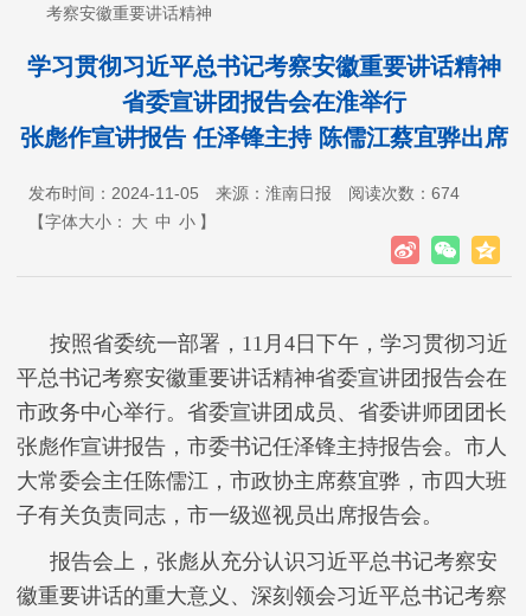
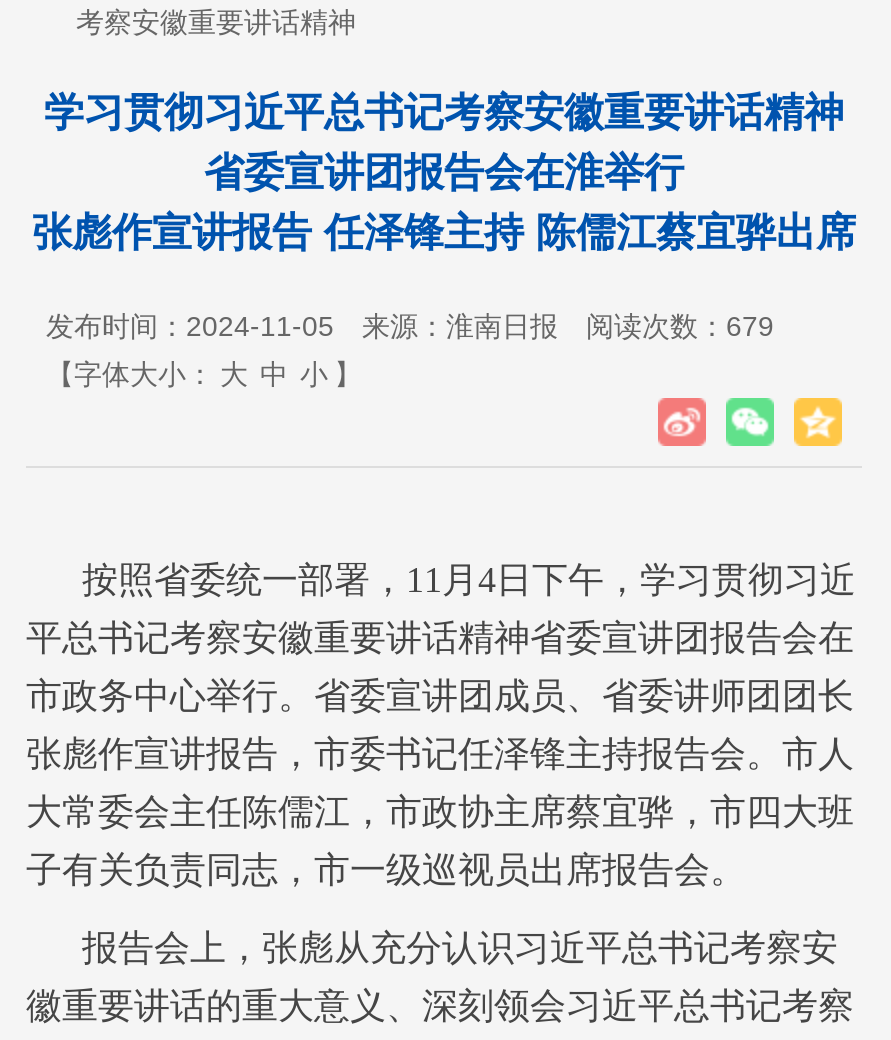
- 发布时间：2024-11-05 来源：淮南日报 阅读次数：674
+ 发布时间：2024-11-05 来源：淮南日报 阅读次数：679
